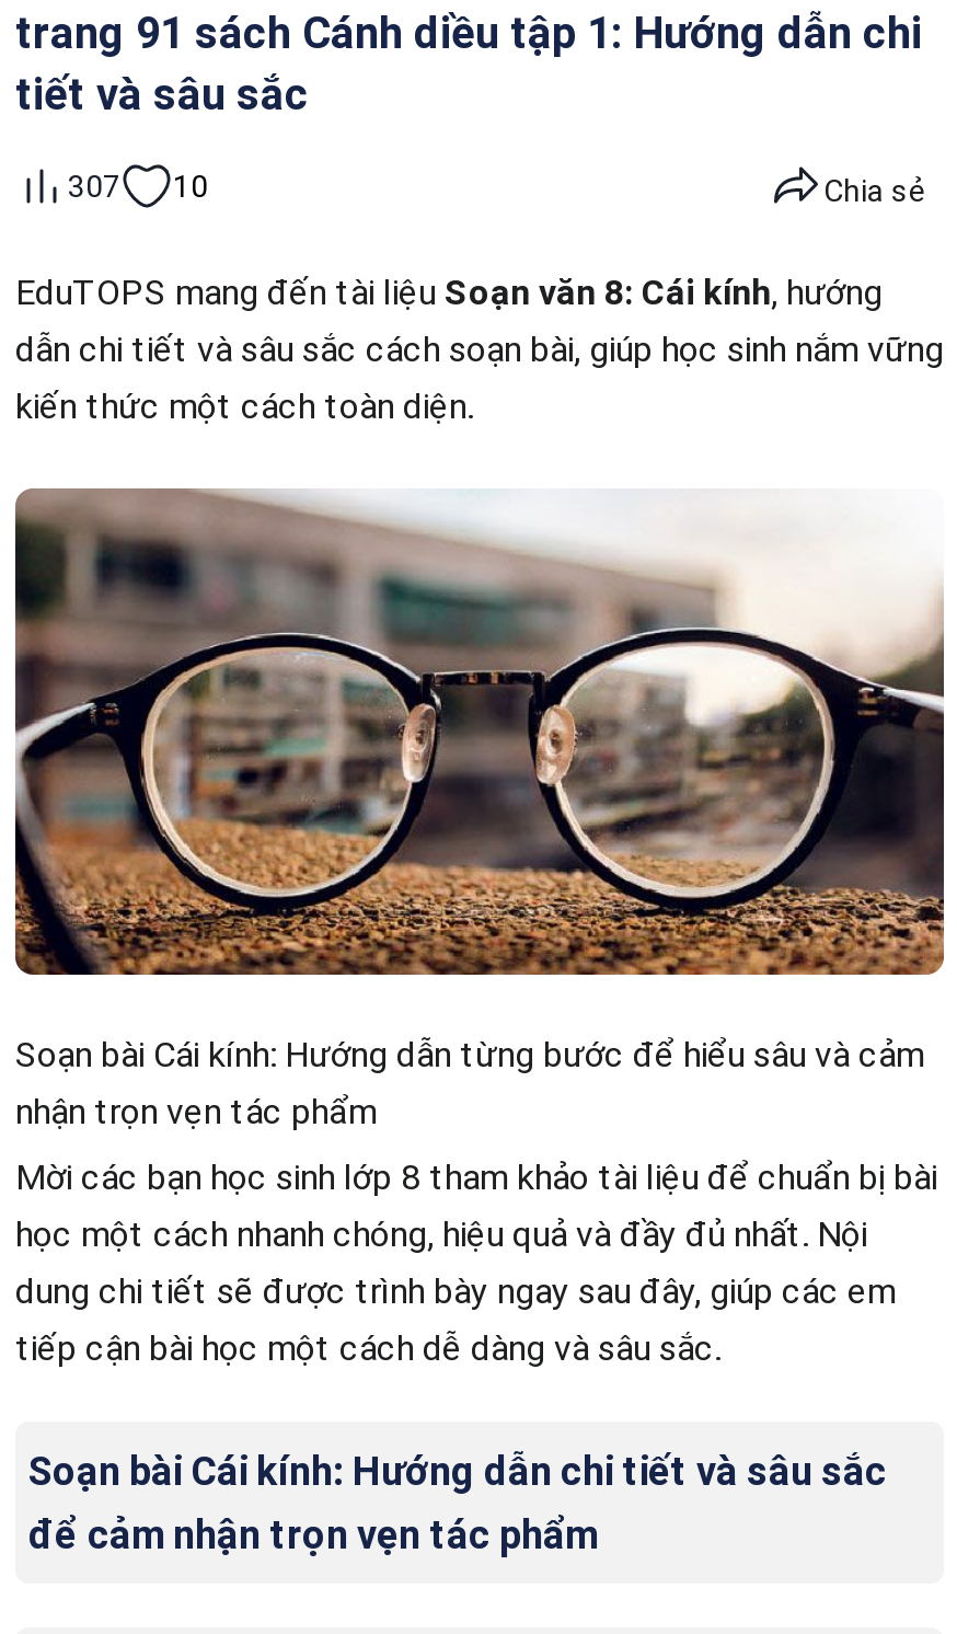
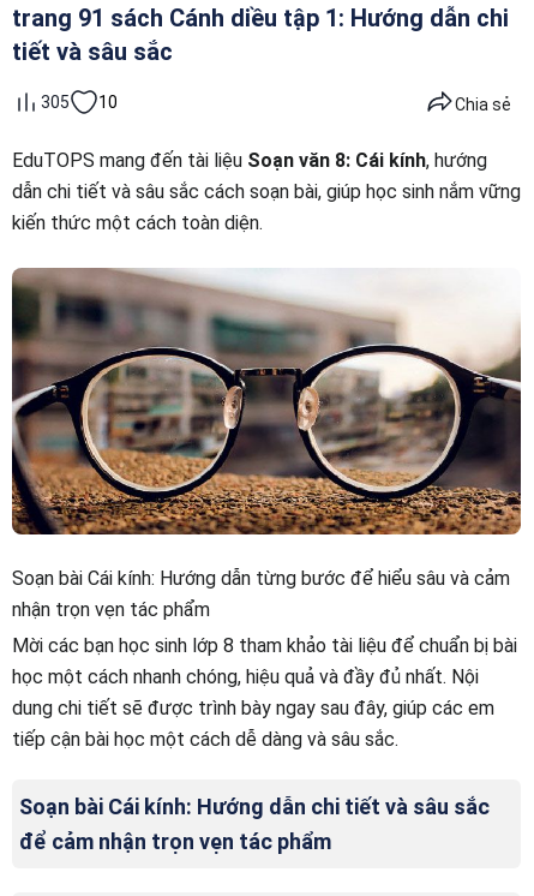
- 307 10
+ 305 10
